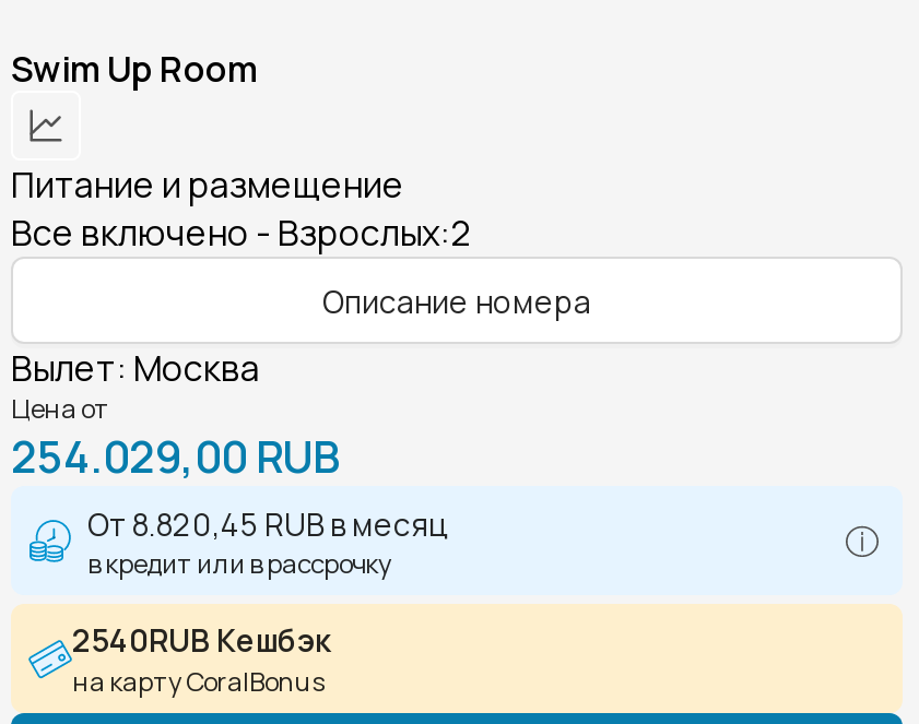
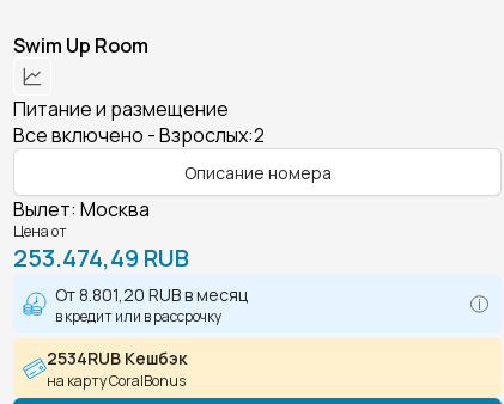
- 254.029,00 RUB
+ 253.474,49 RUB

- От 8.820,45 RUB в месяц
+ От 8.801,20 RUB в месяц

- 2540RUB Кешбэк
+ 2534RUB Кешбэк
